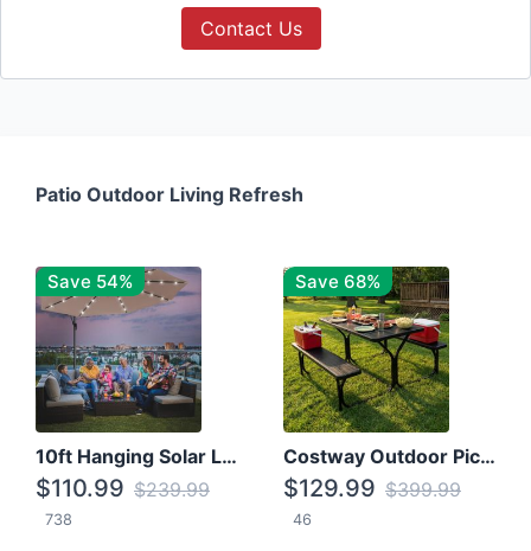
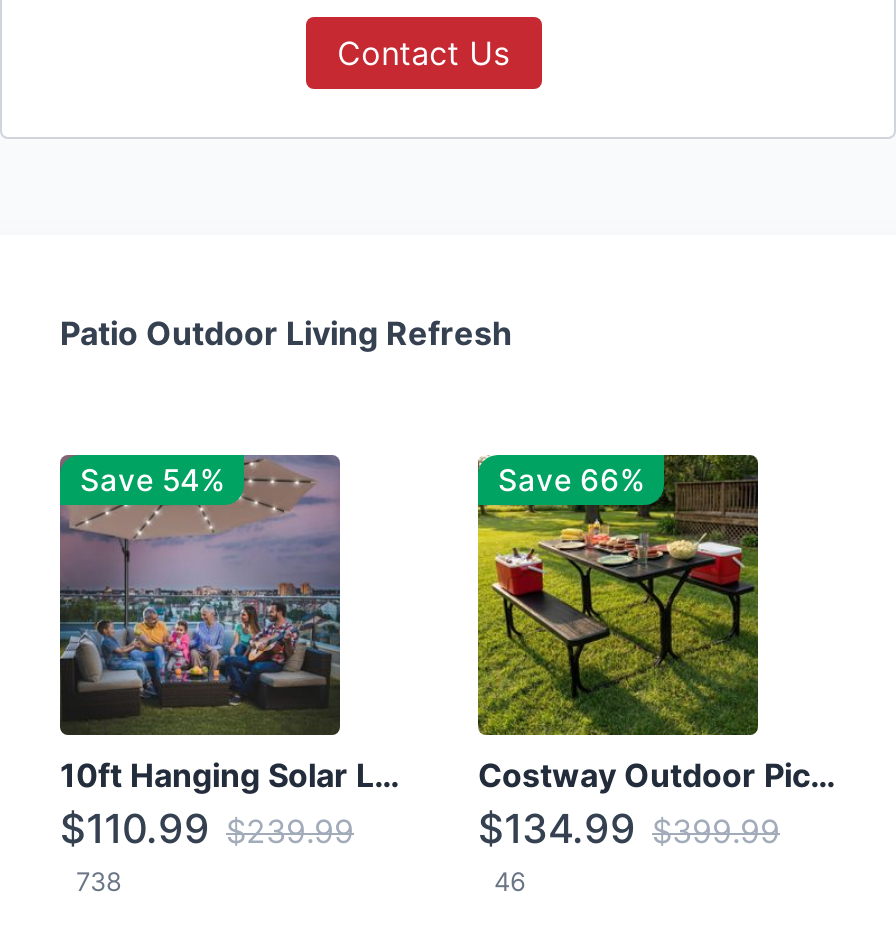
- Save 68%
+ Save 66%

- $129.99 $399.99
+ $134.99 $399.99
